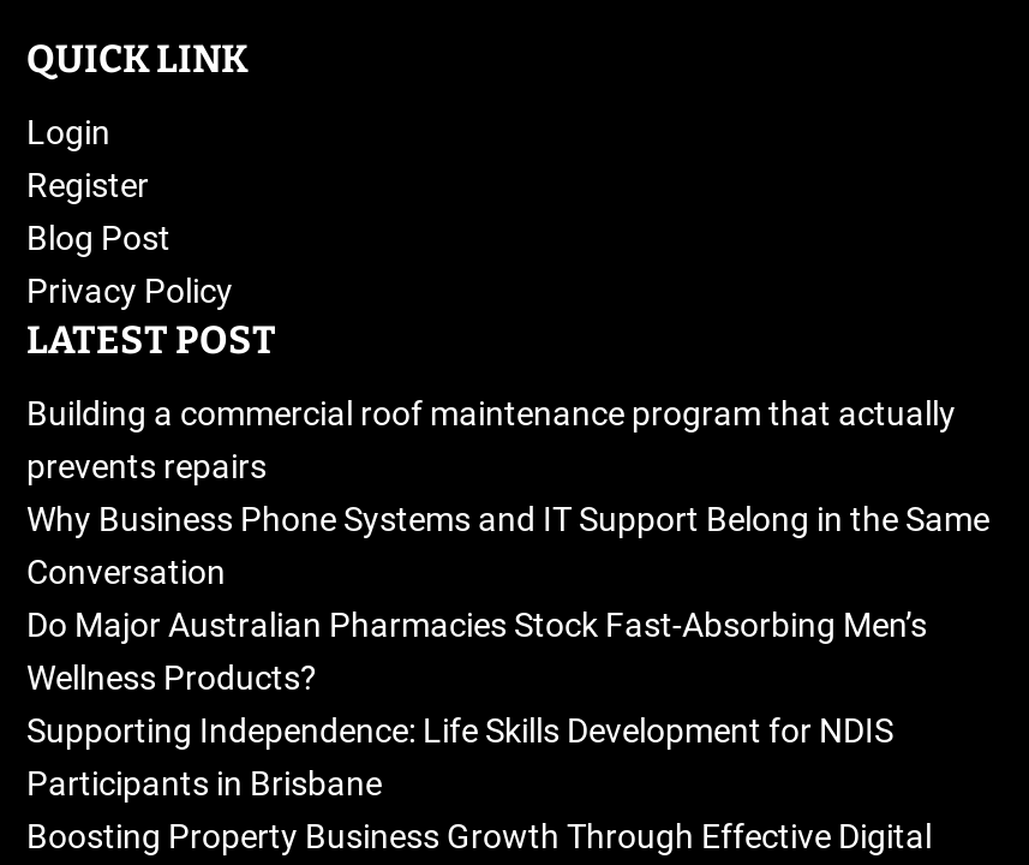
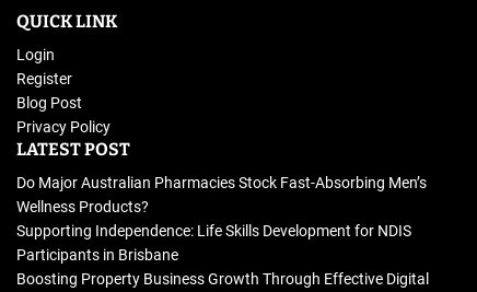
- Building a commercial roof maintenance program that actually
- prevents repairs
- Why Business Phone Systems and IT Support Belong in the Same
- Conversation
